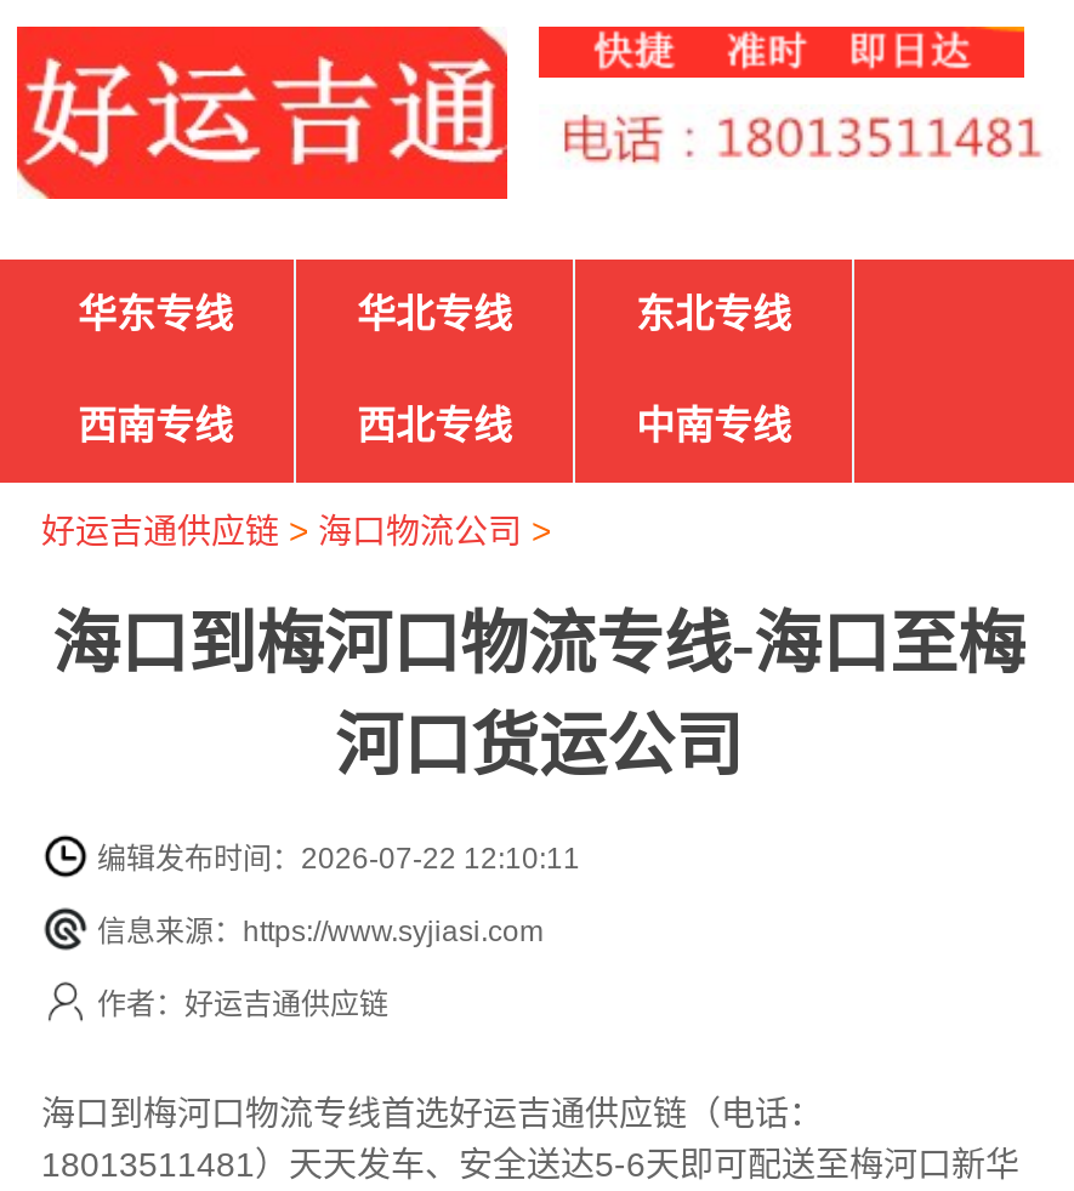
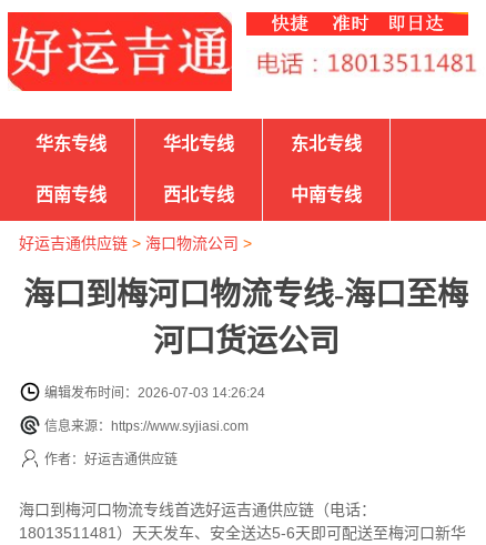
- 编辑发布时间：2026-07-22 12:10:11
+ 编辑发布时间：2026-07-03 14:26:24
